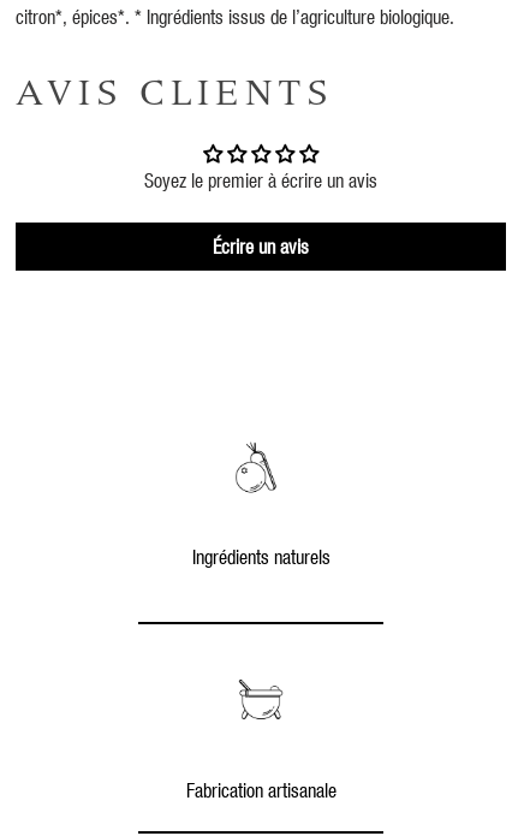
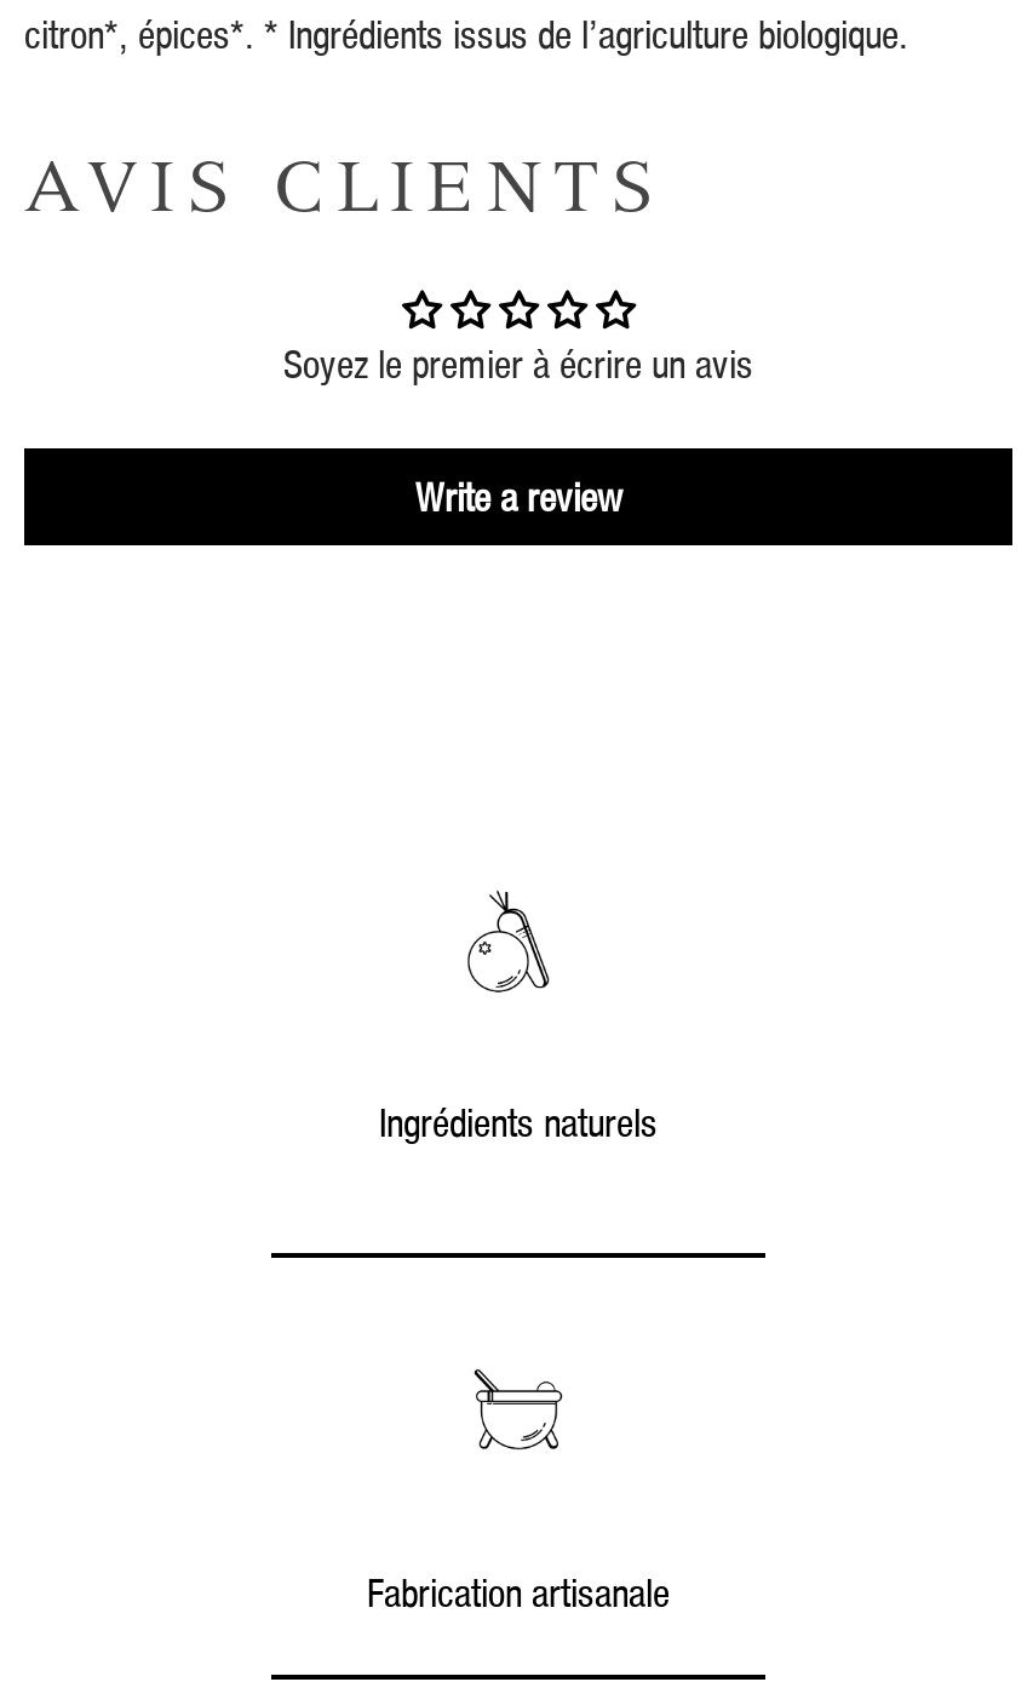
- Écrire un avis
+ Write a review
